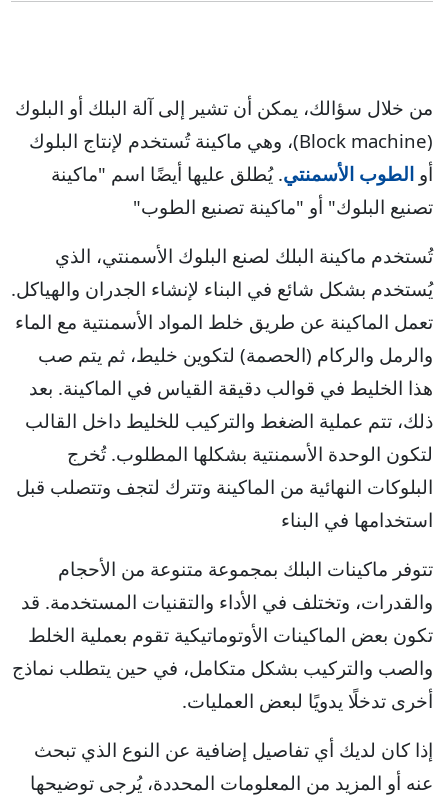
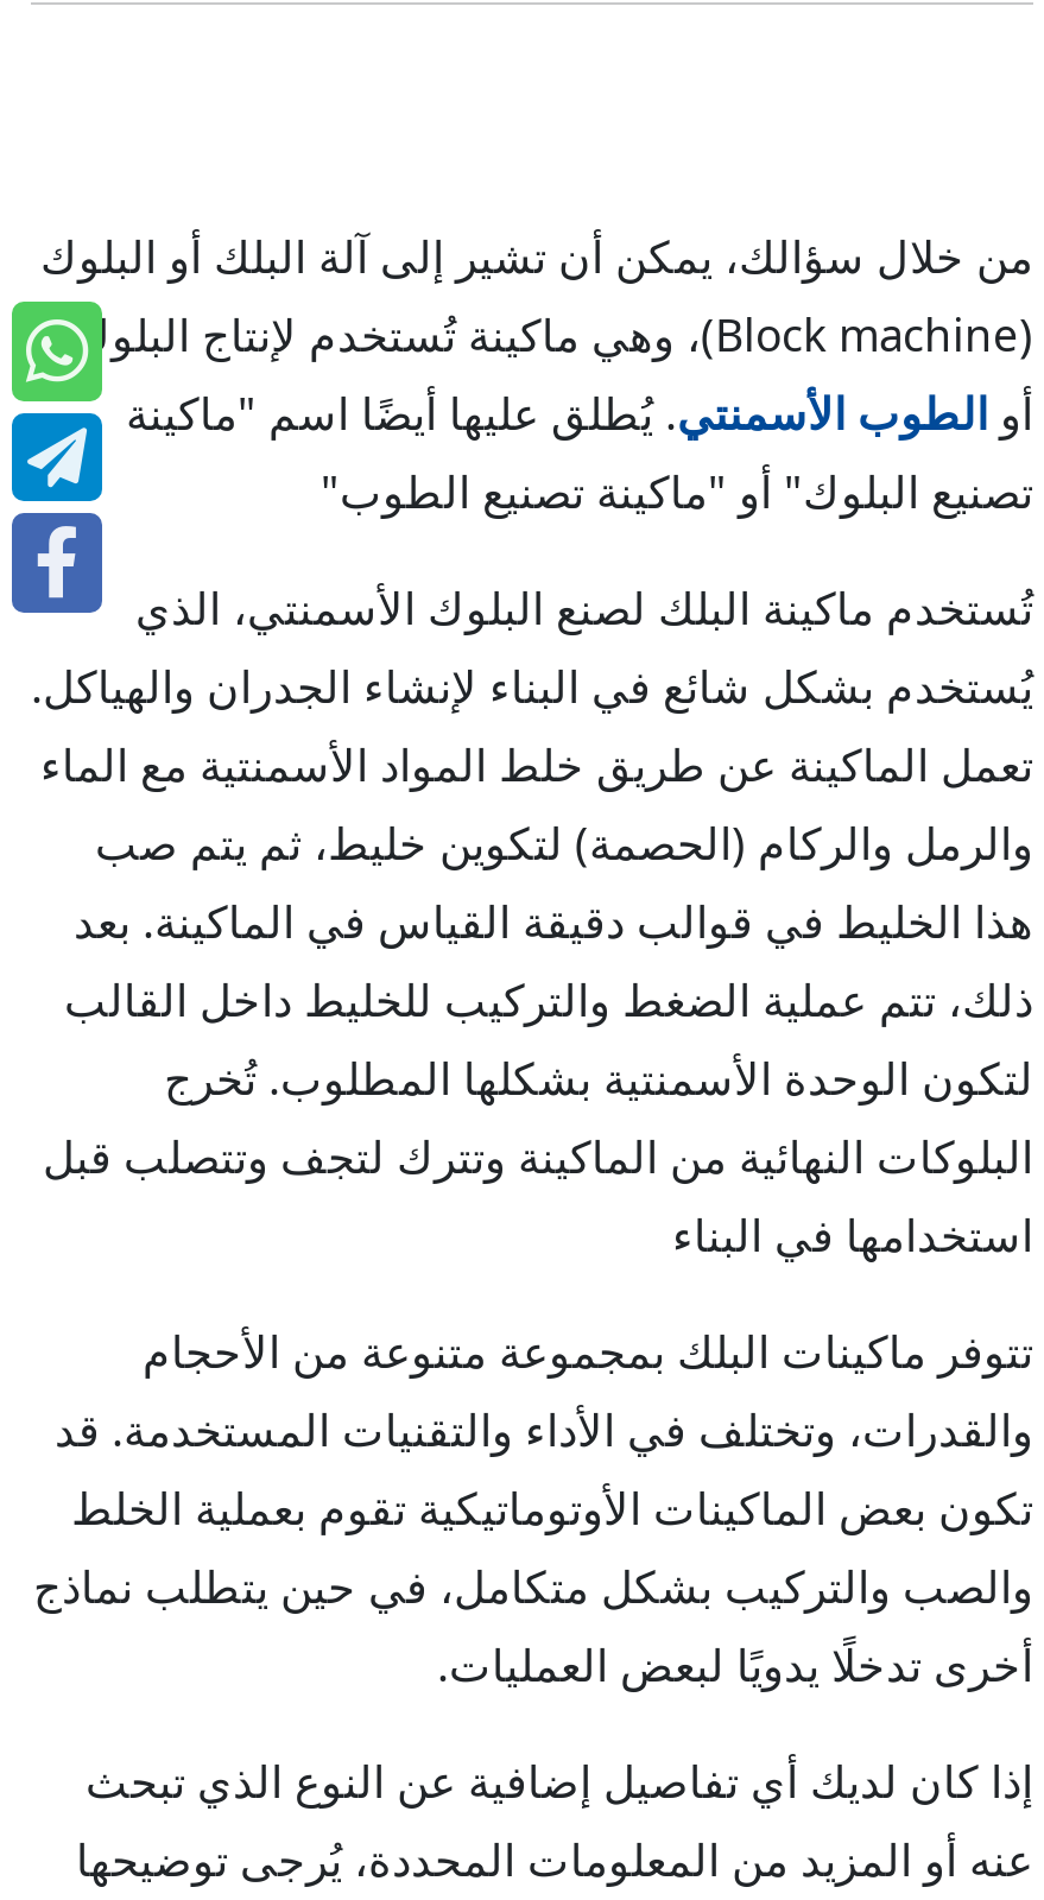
+ [image]
